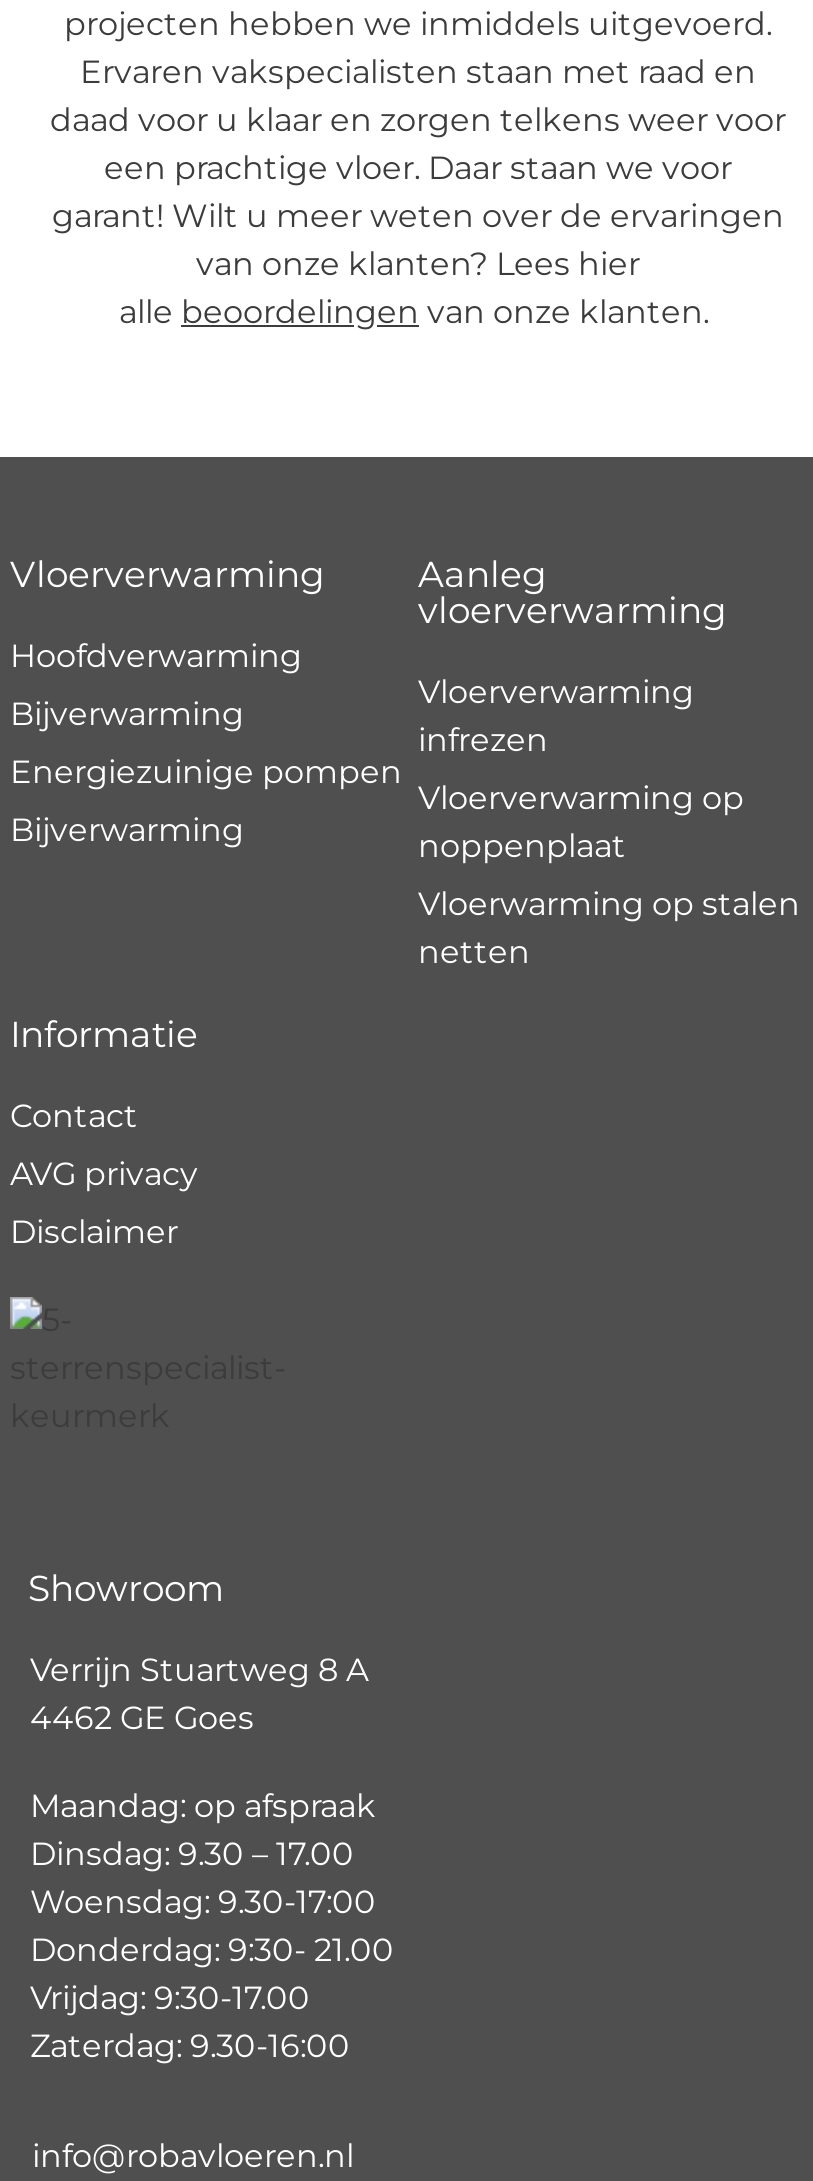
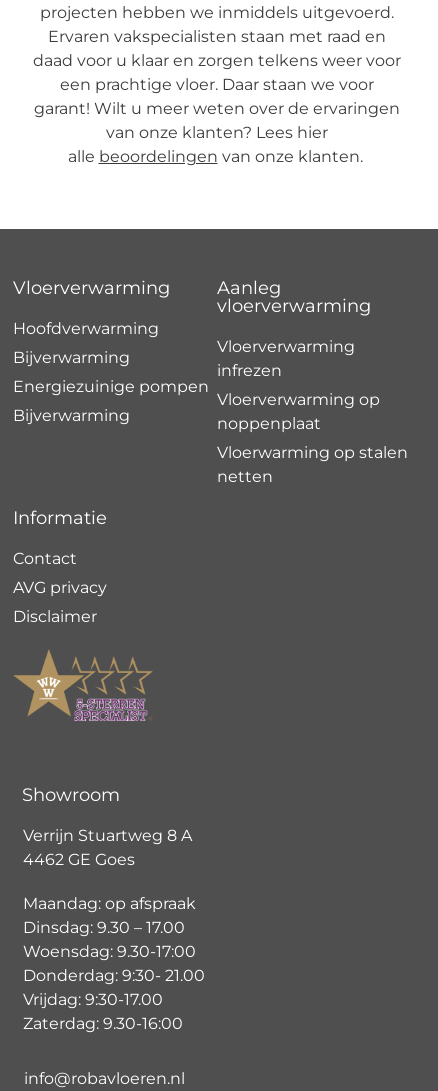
+ [image]
